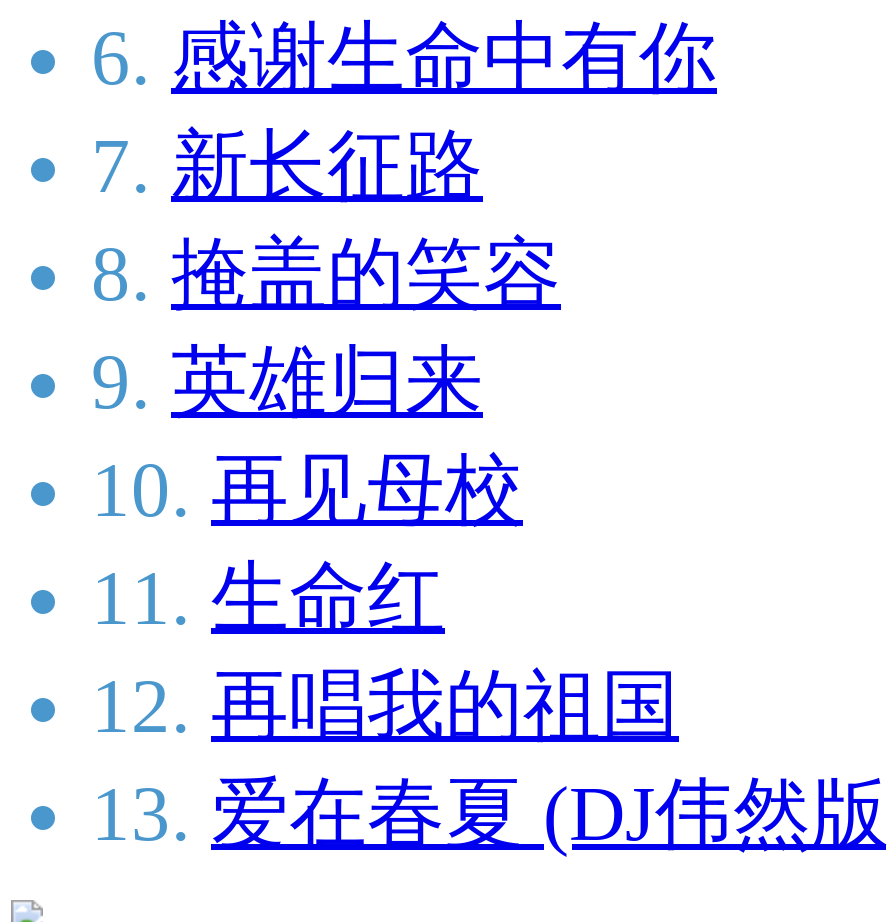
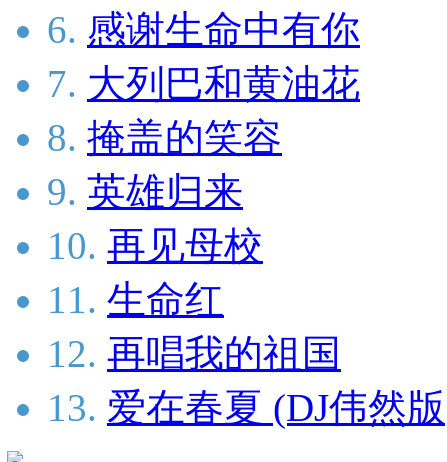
- 7. 新长征路
+ 7. 大列巴和黄油花
